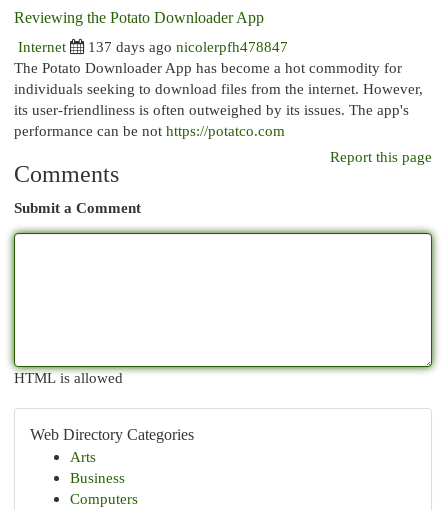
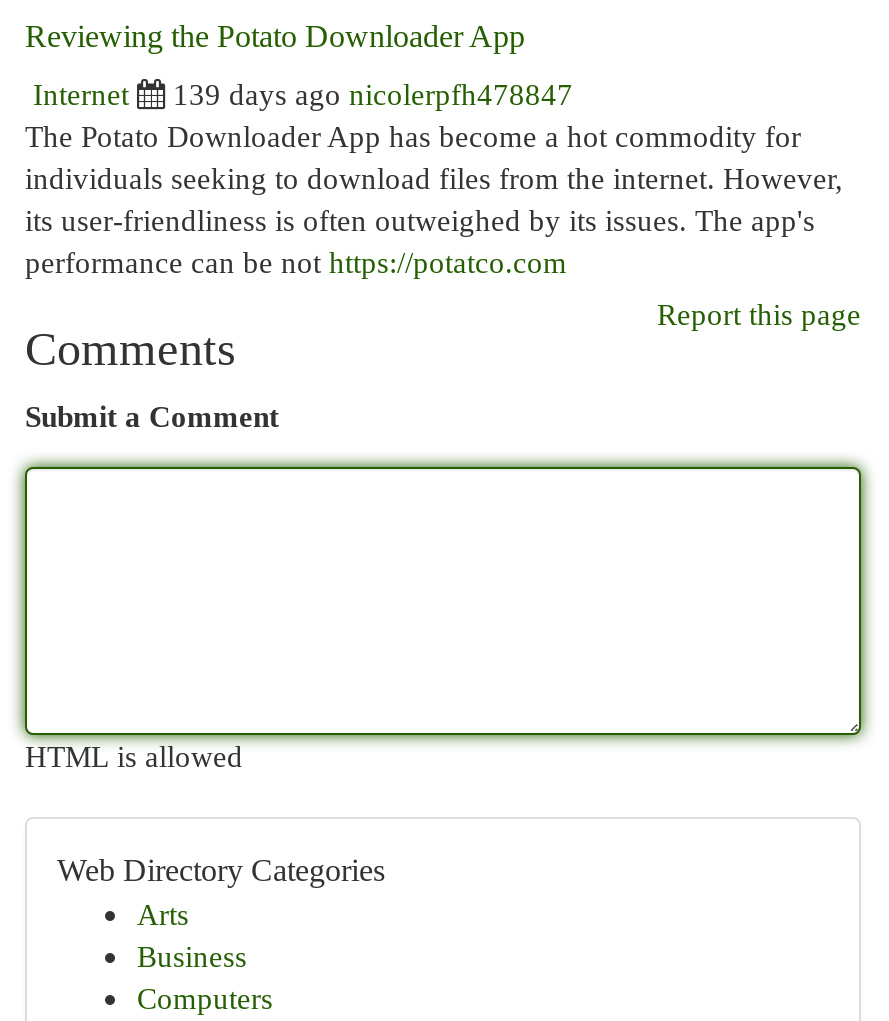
- 137 days ago nicolerpfh478847
+ 139 days ago nicolerpfh478847
